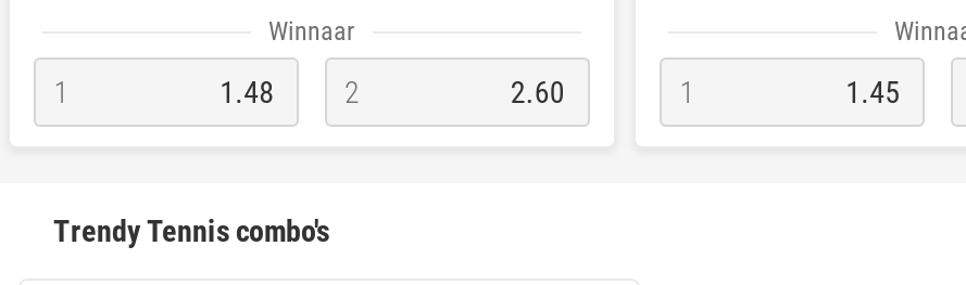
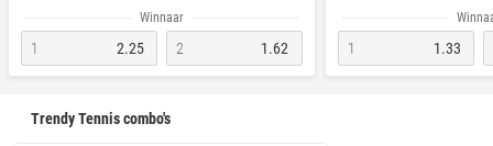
- 1.48
+ 2.25

- 2.60
+ 1.62

- 1.45
+ 1.33
